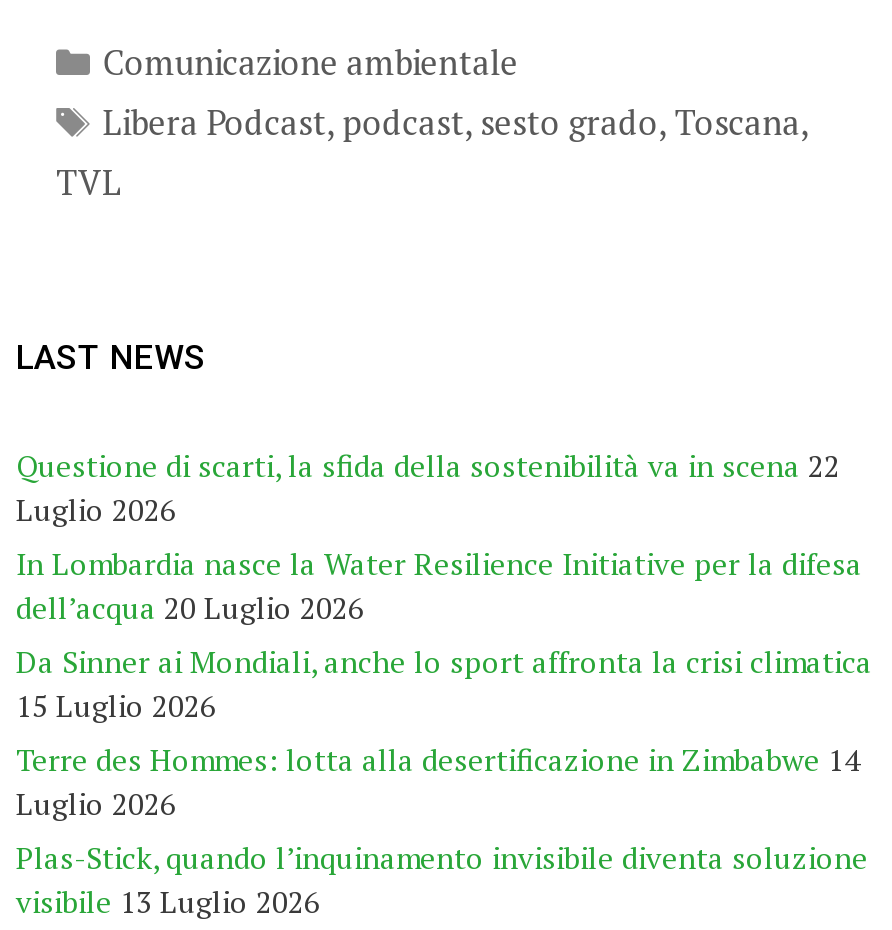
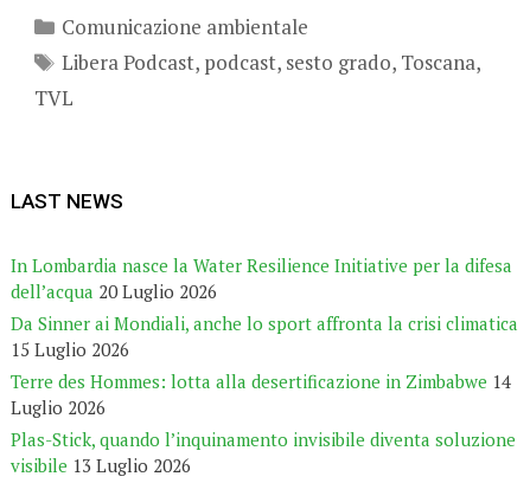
- Questione di scarti, la sfida della sostenibilità va in scena 22
- Luglio 2026
